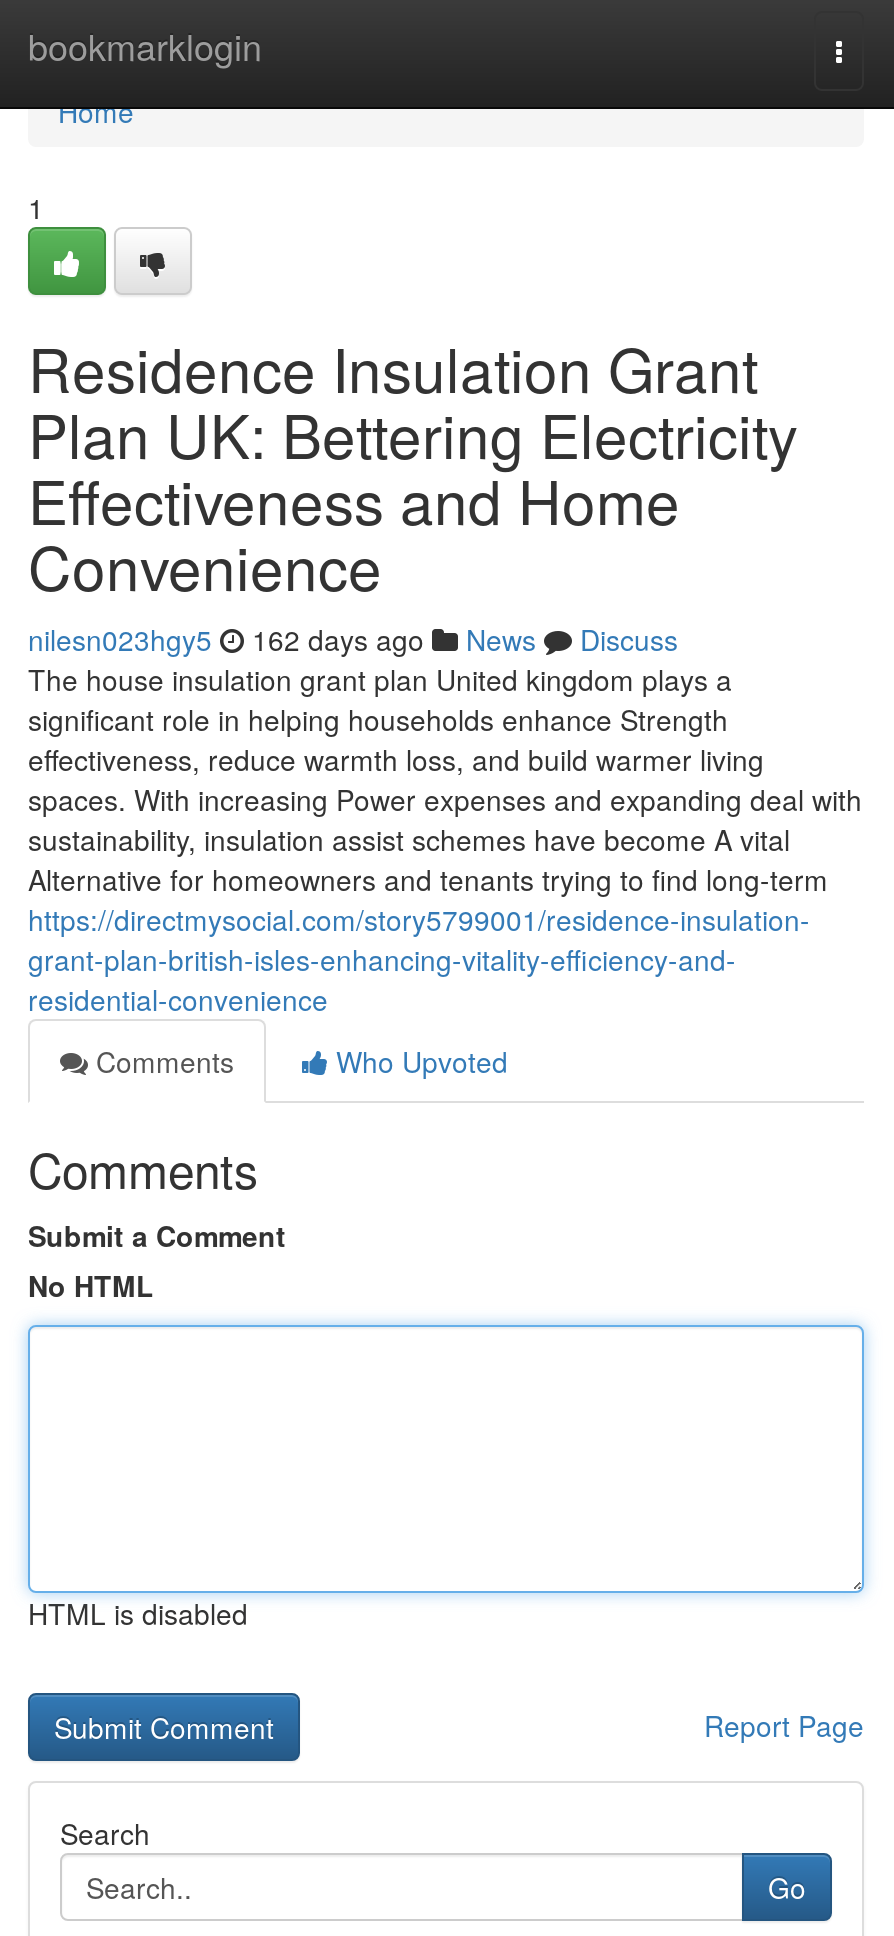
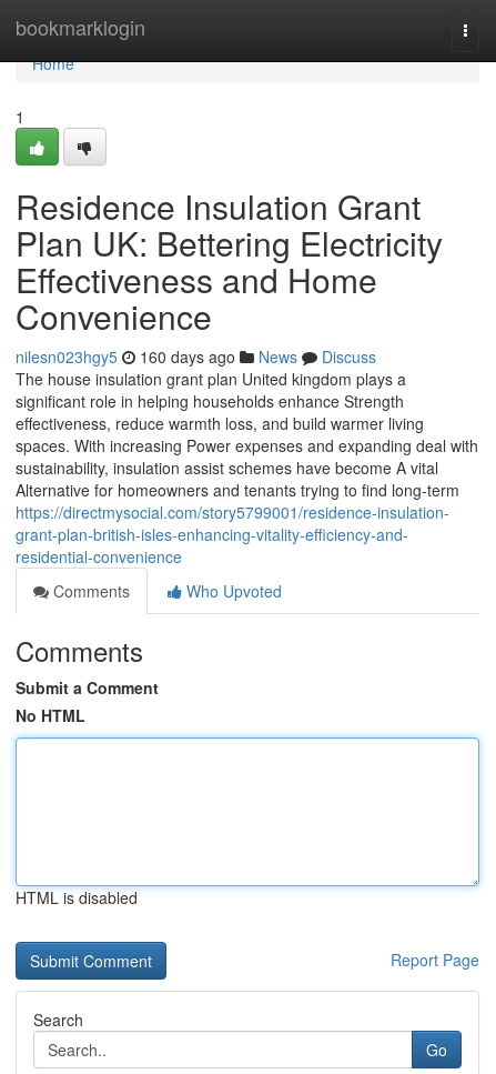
- nilesn023hgy5 162 days ago News Discuss
+ nilesn023hgy5 160 days ago News Discuss
